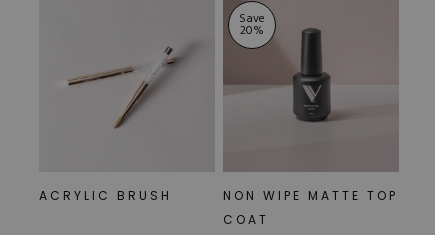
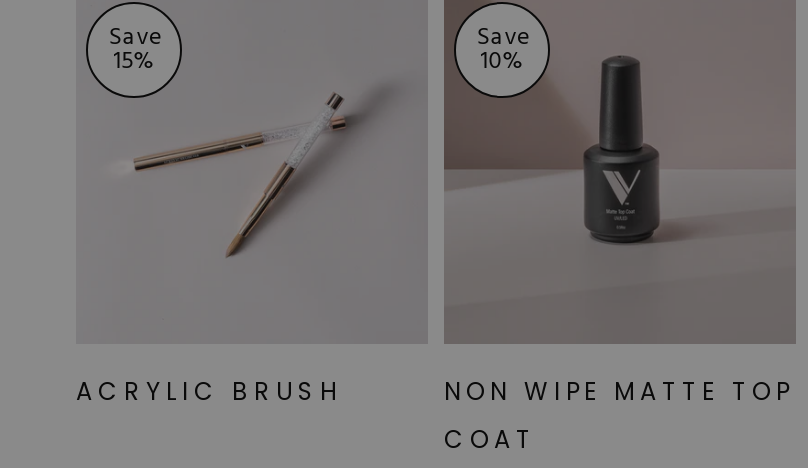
- 20%
+ 10%

+ Save
+ 15%
